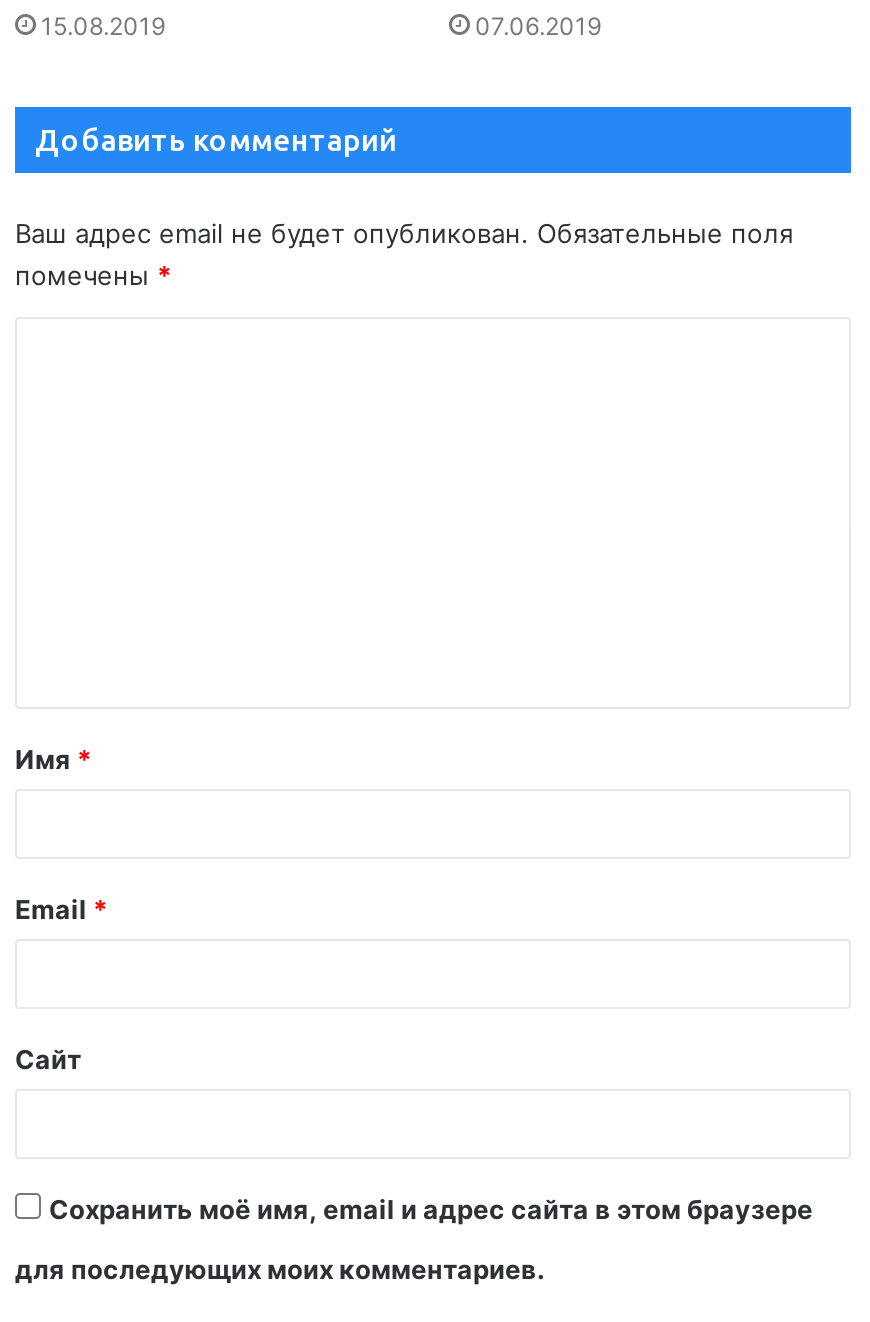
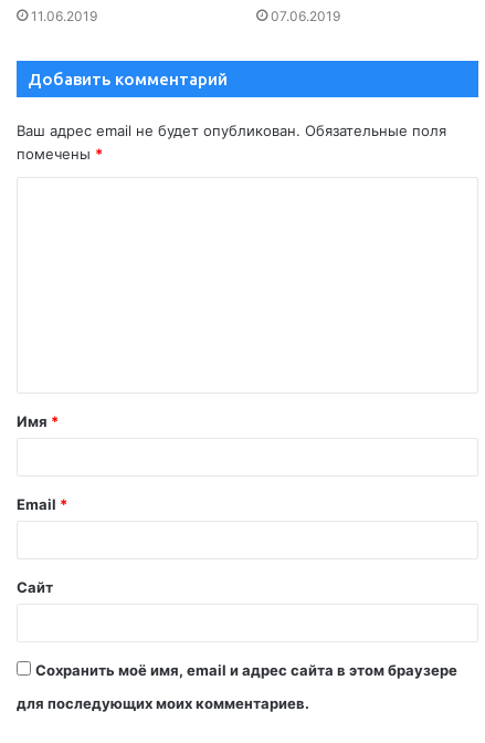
- 15.08.2019
+ 11.06.2019
